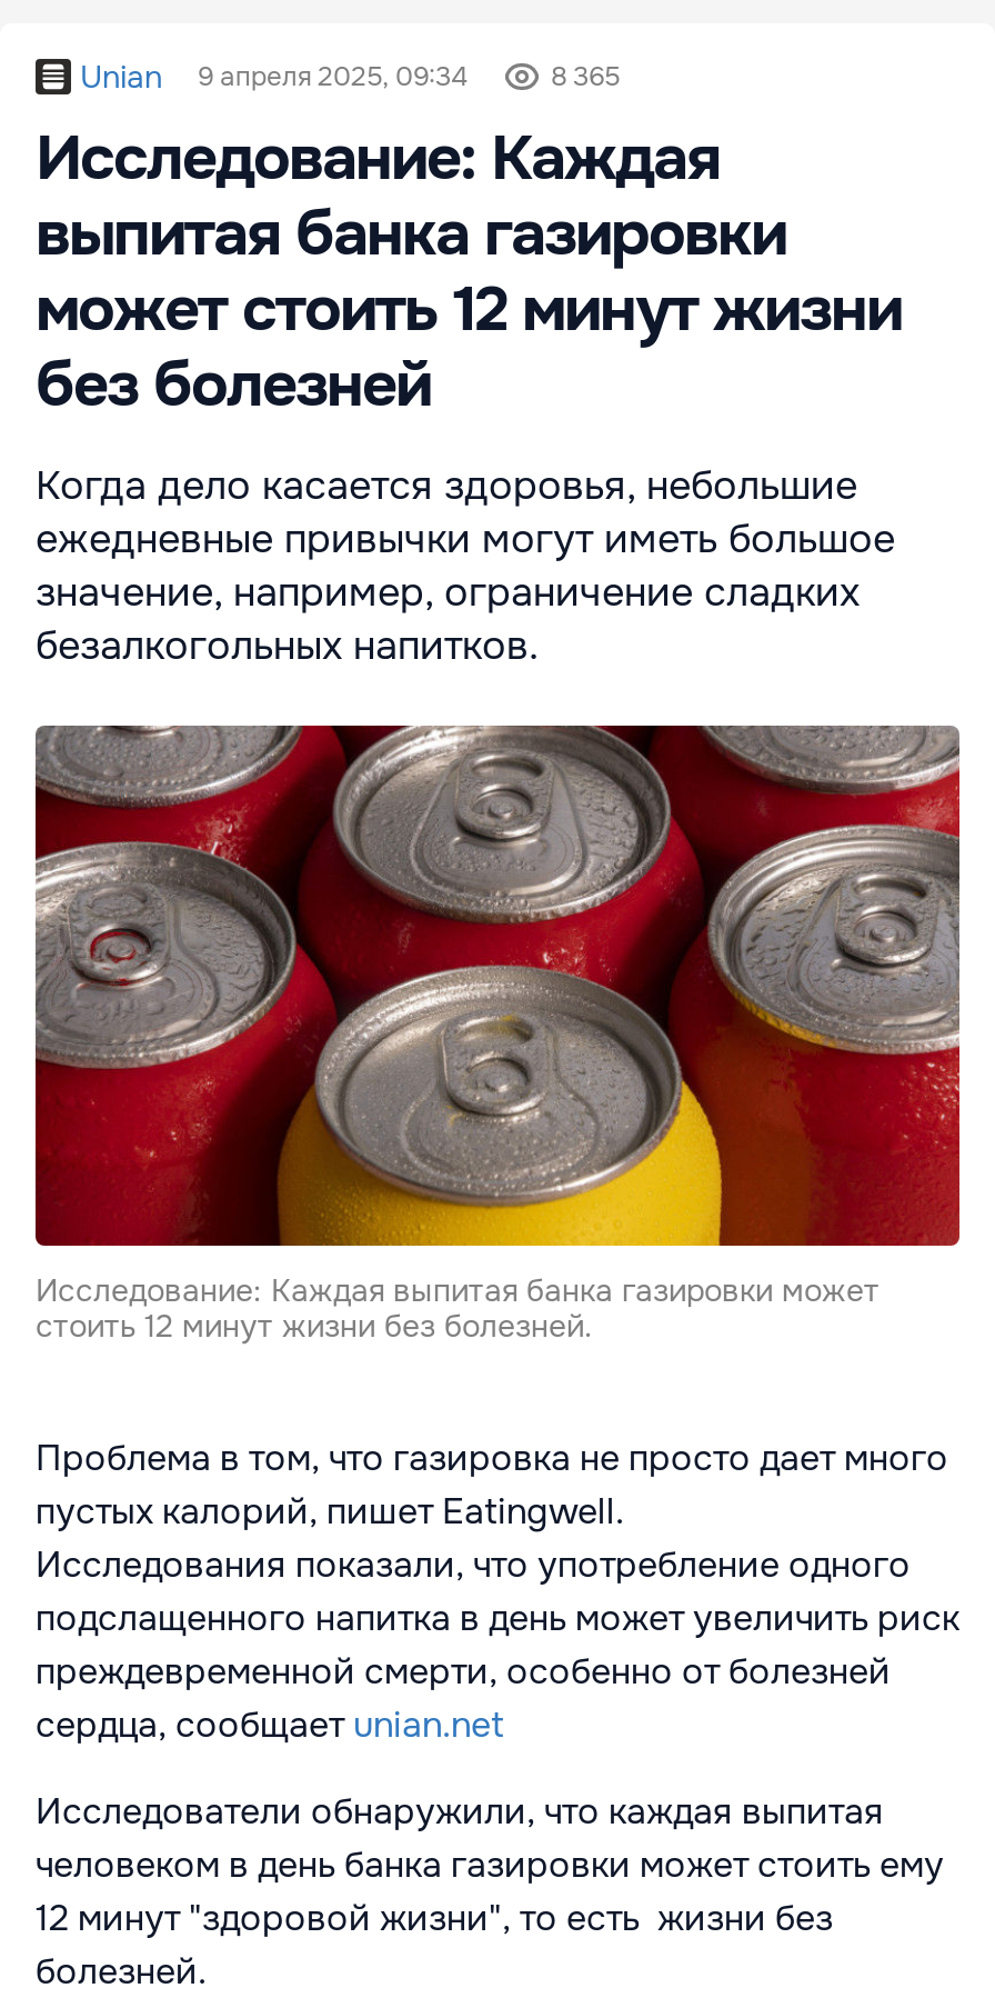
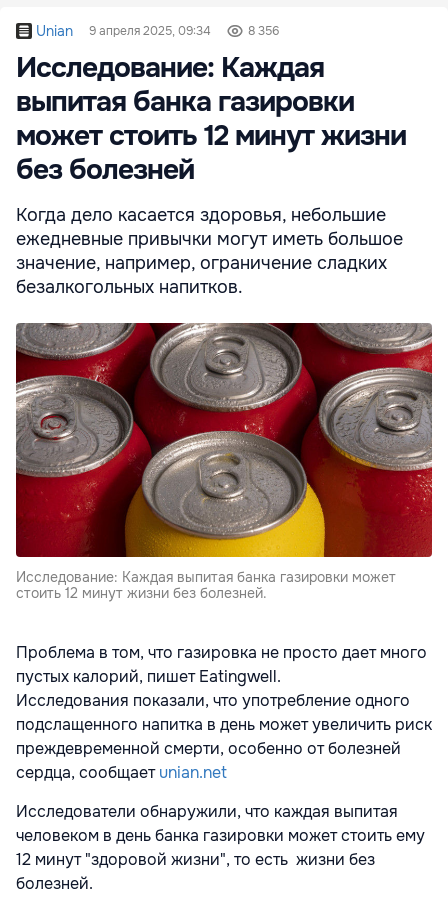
- 8 365
+ 8 356
